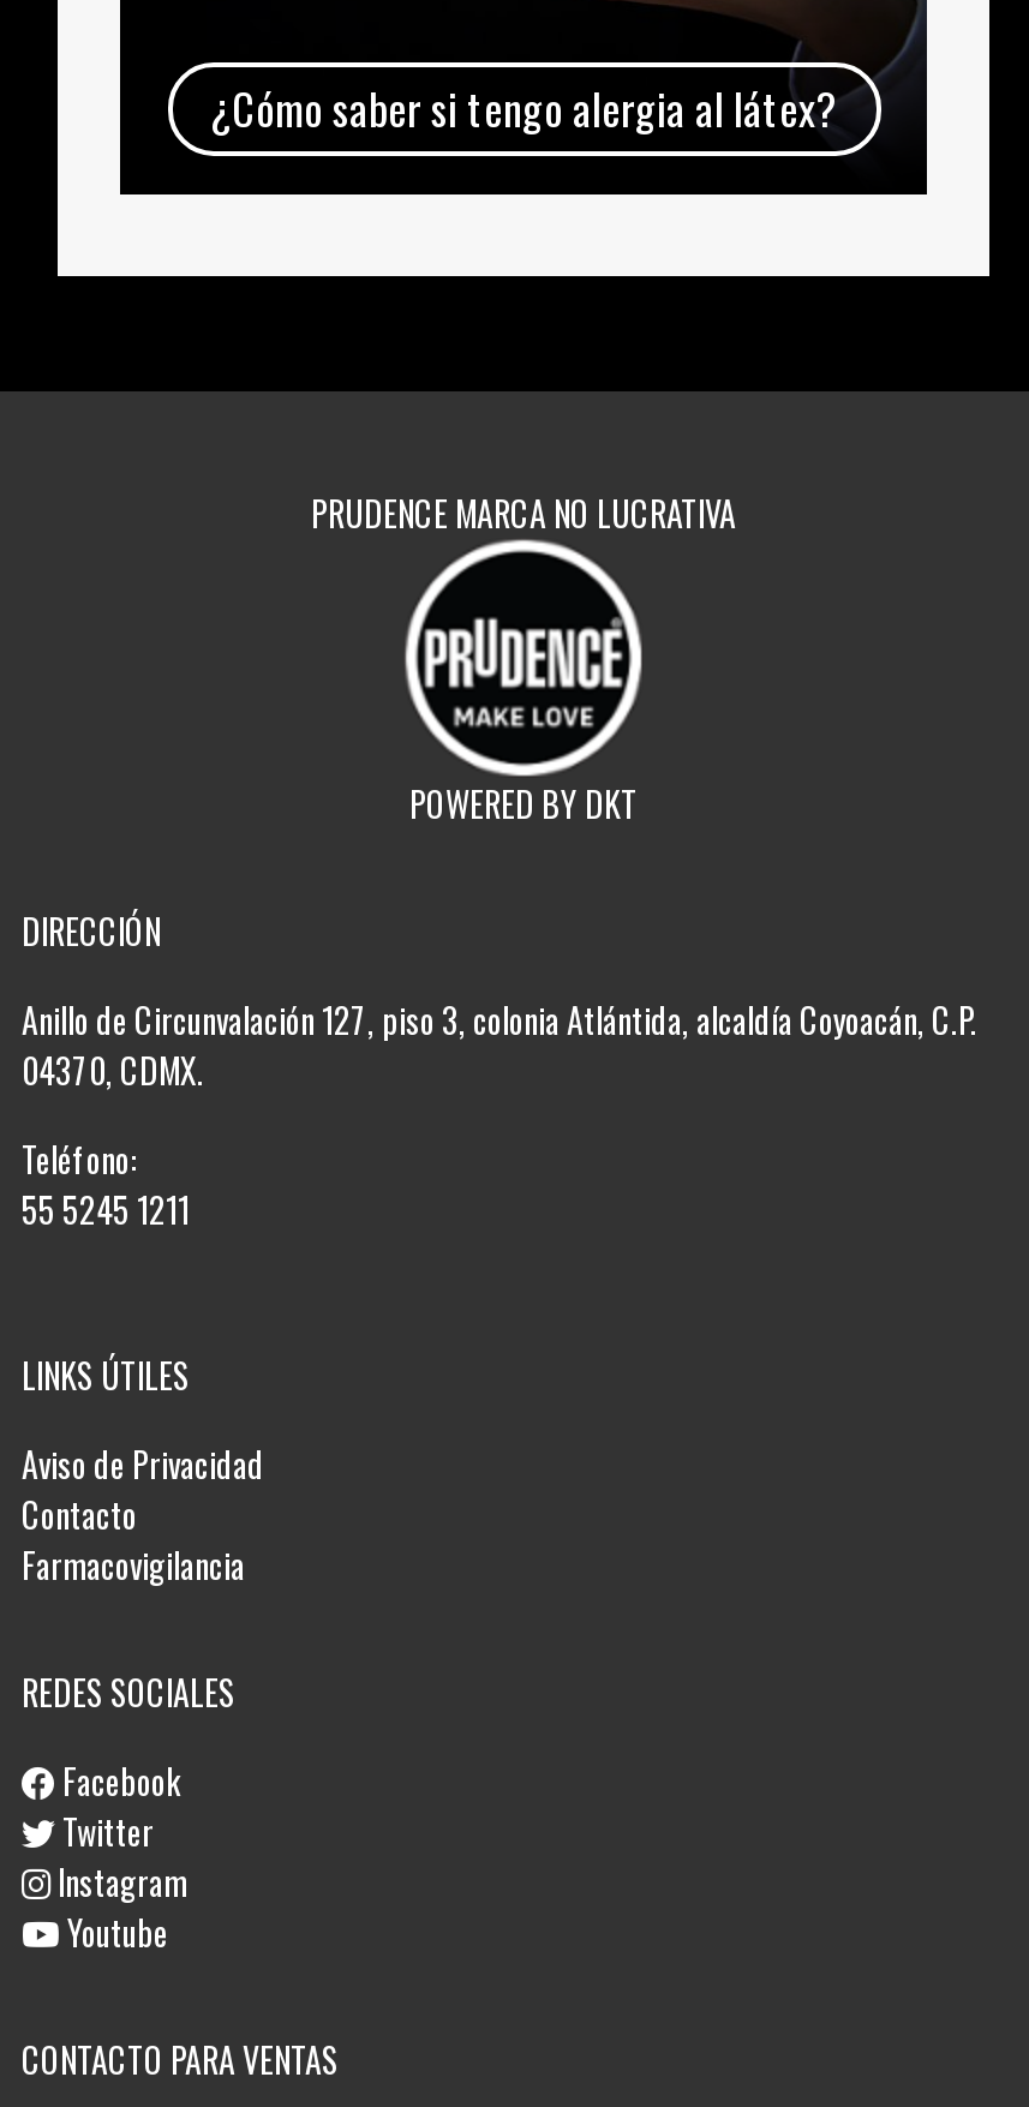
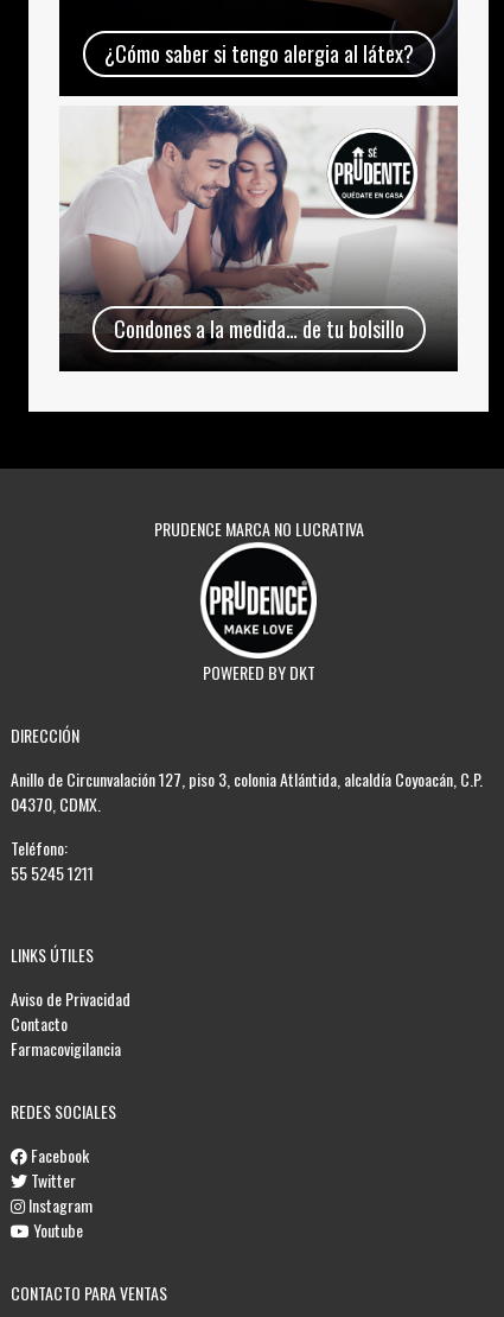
+ [image]
+ Condones a la medida… de tu bolsillo
